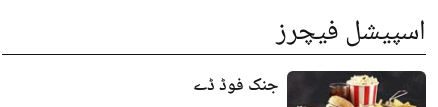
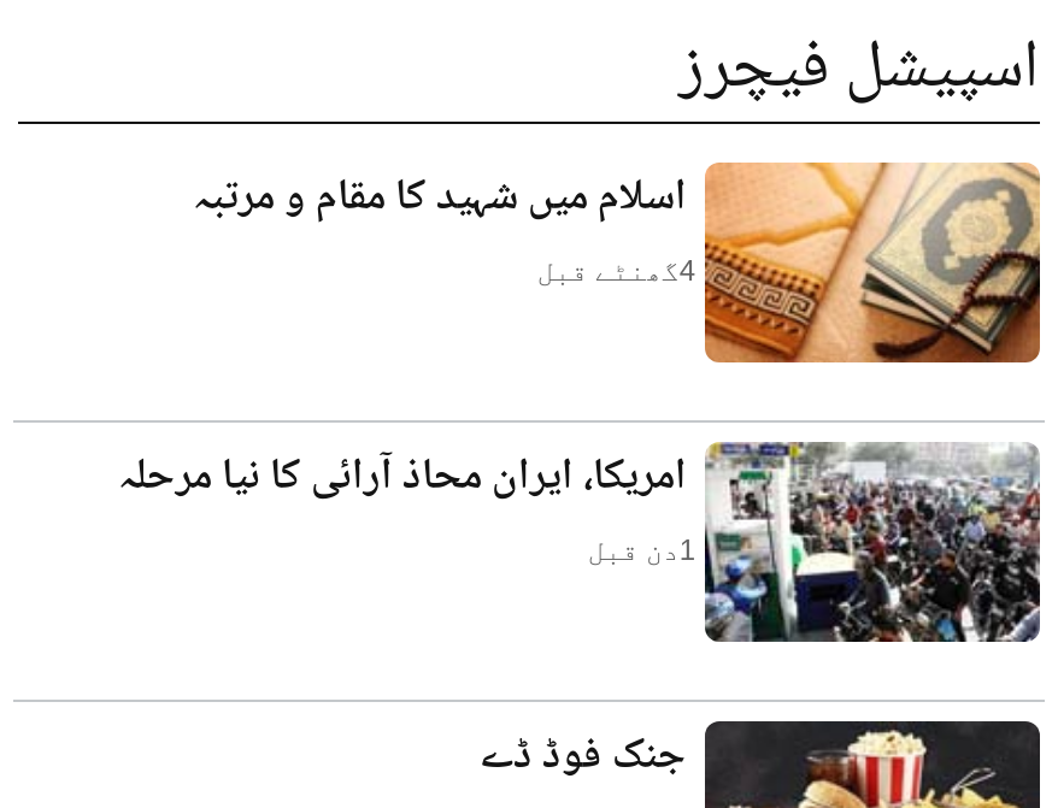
+ [image]
+ اسلام میں شہید کا مقام و مرتبہ
+ 4گھنٹے قبل
+ امریکا، ایران محاذ آرائی کا نیا مرحلہ
+ 1 دن قبل

+ [image]
